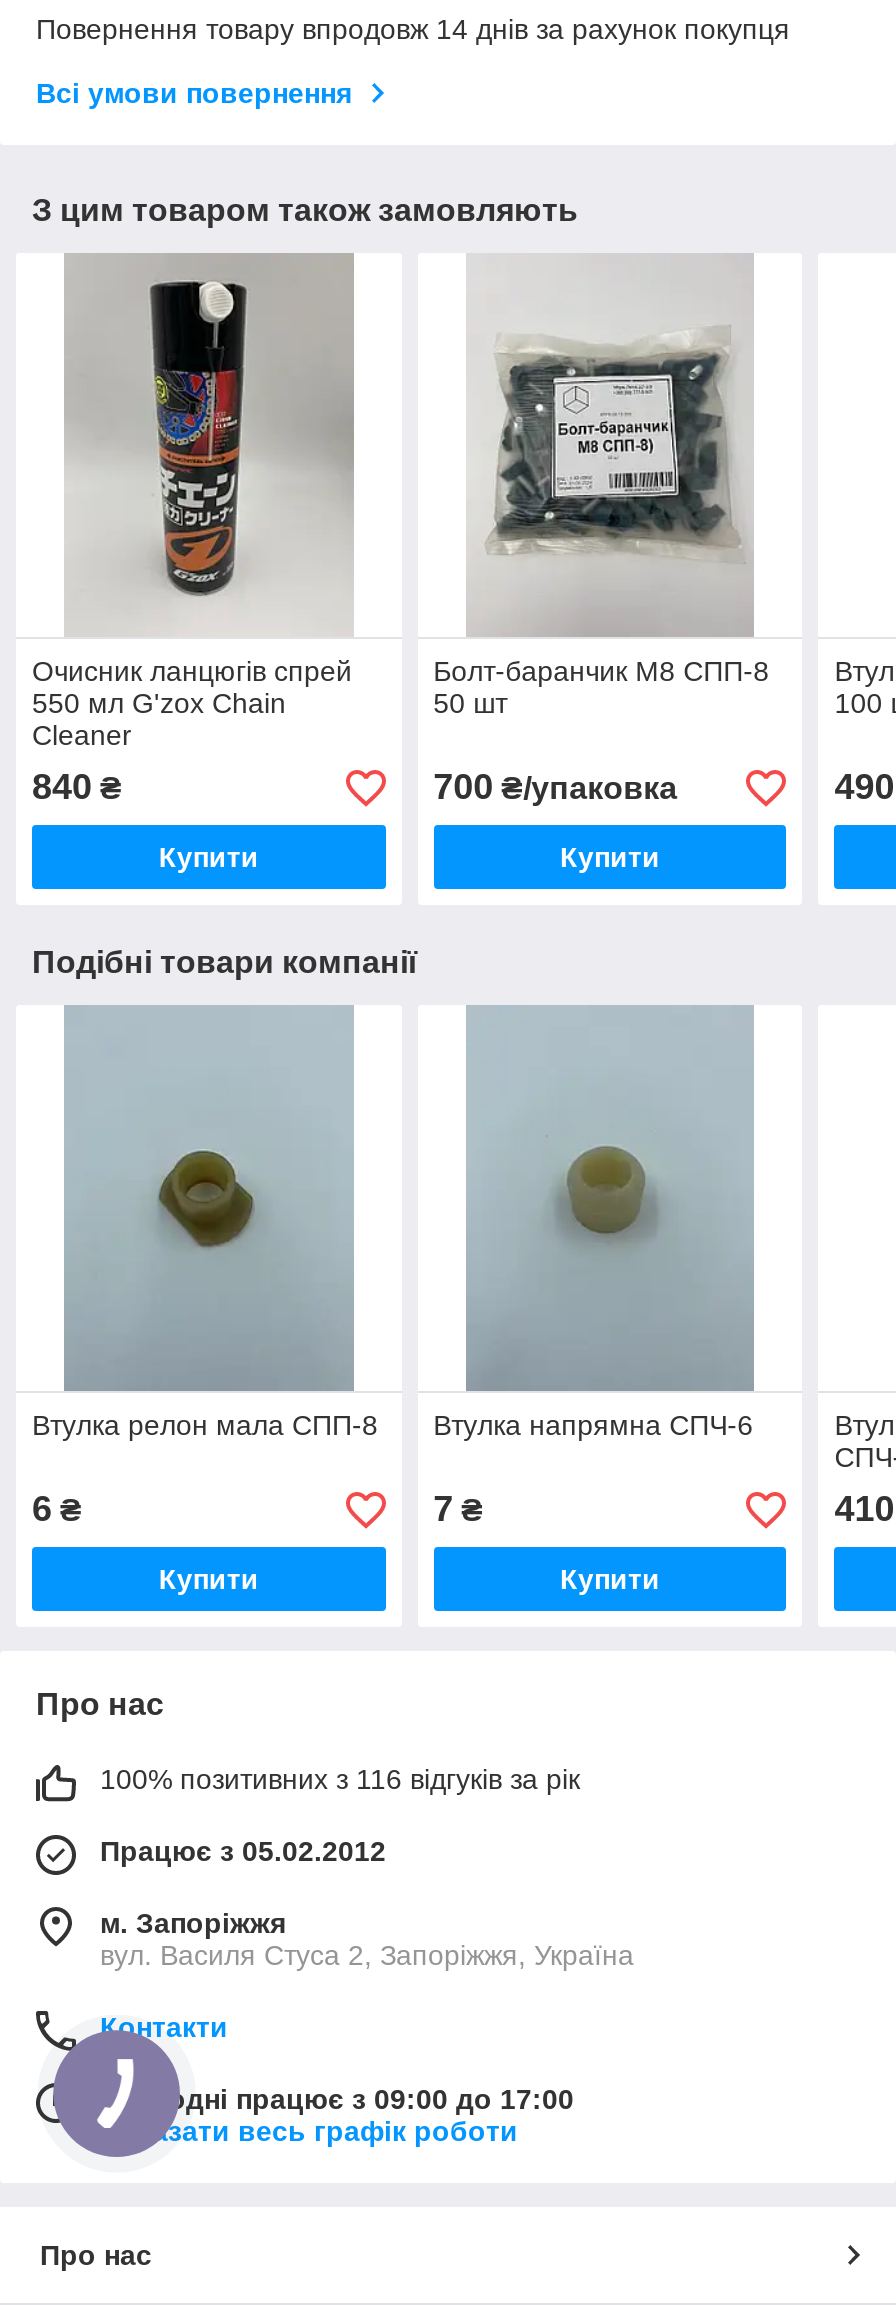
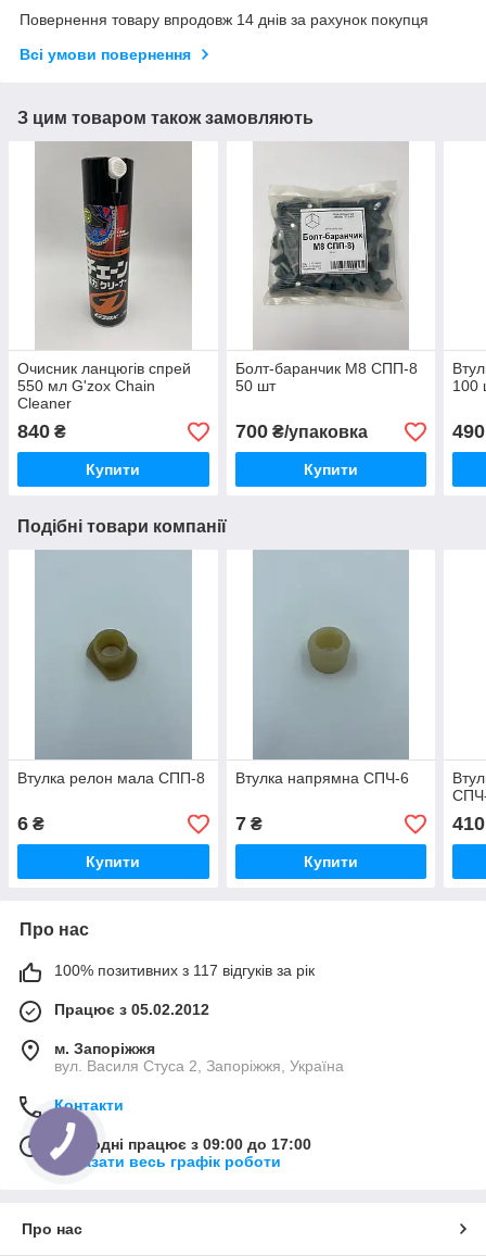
- 100% позитивних з 116 відгуків за рік
+ 100% позитивних з 117 відгуків за рік
